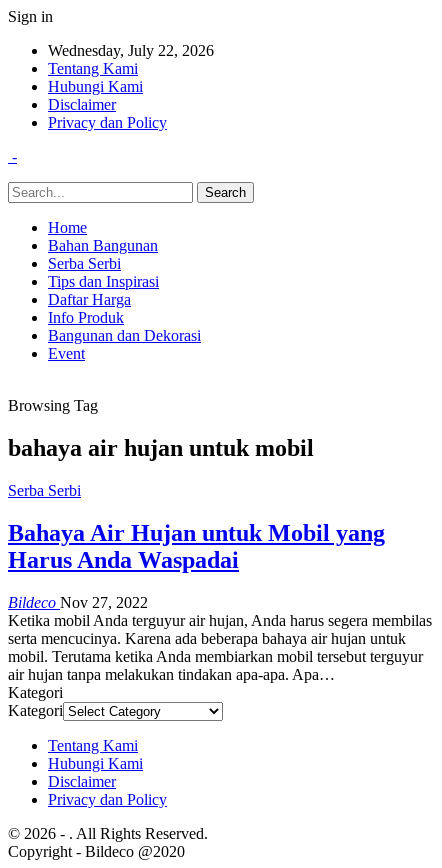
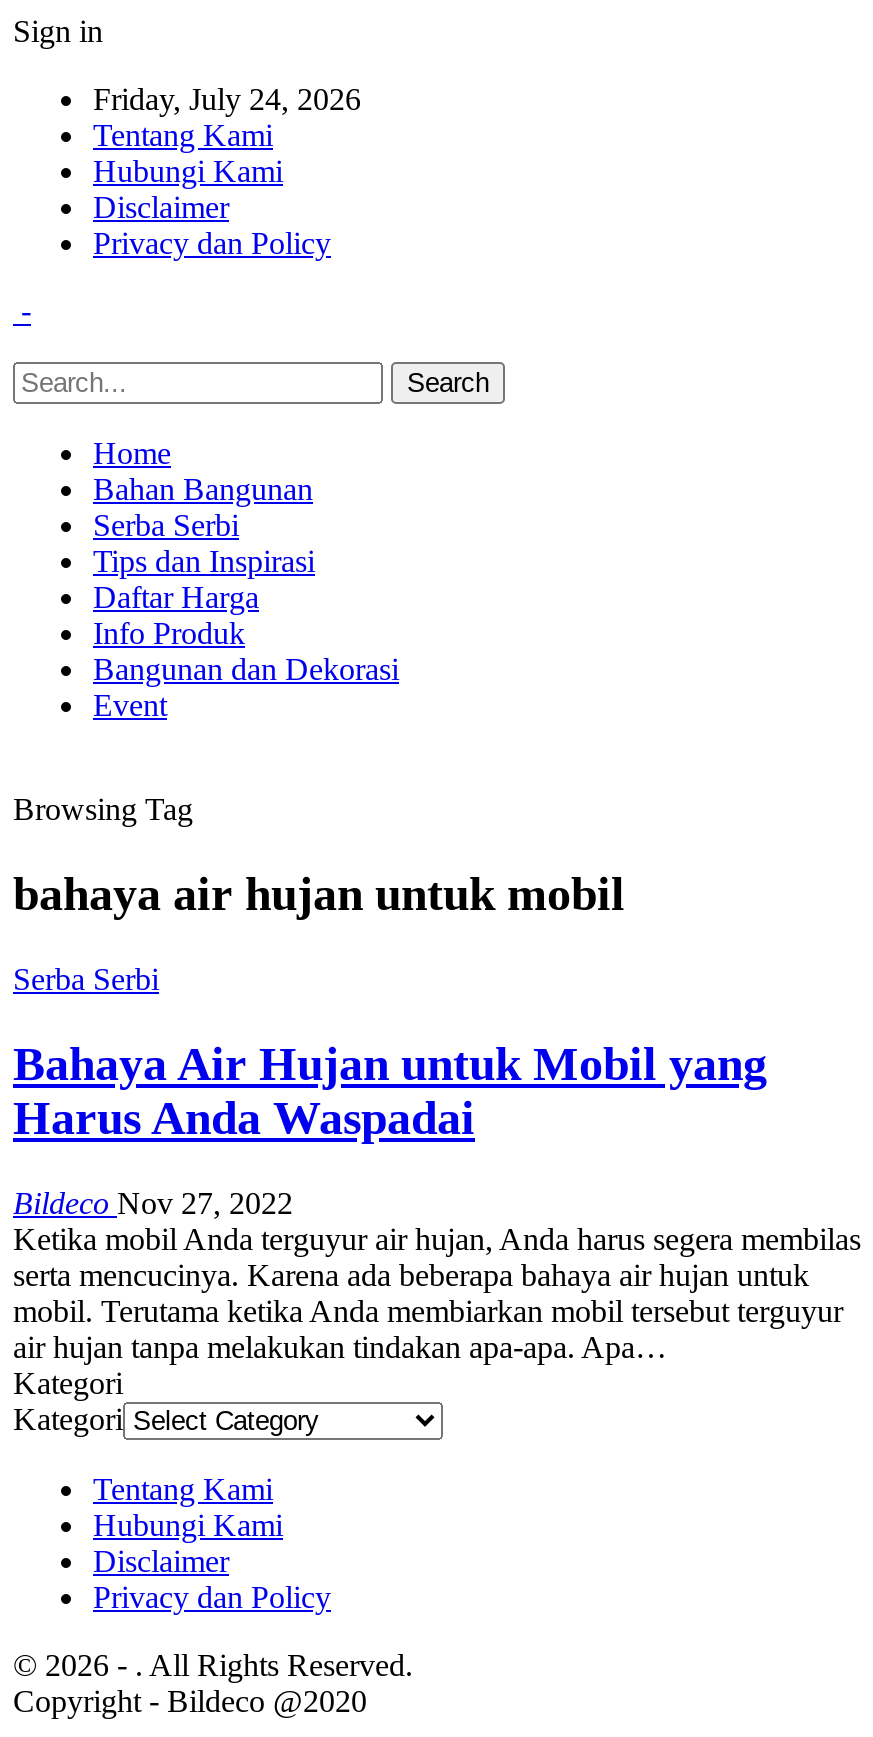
- Wednesday, July 22, 2026
+ Friday, July 24, 2026
